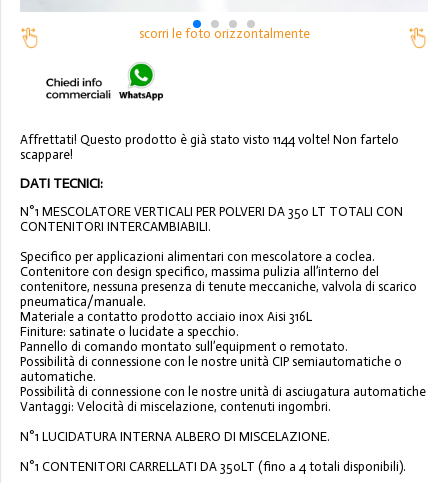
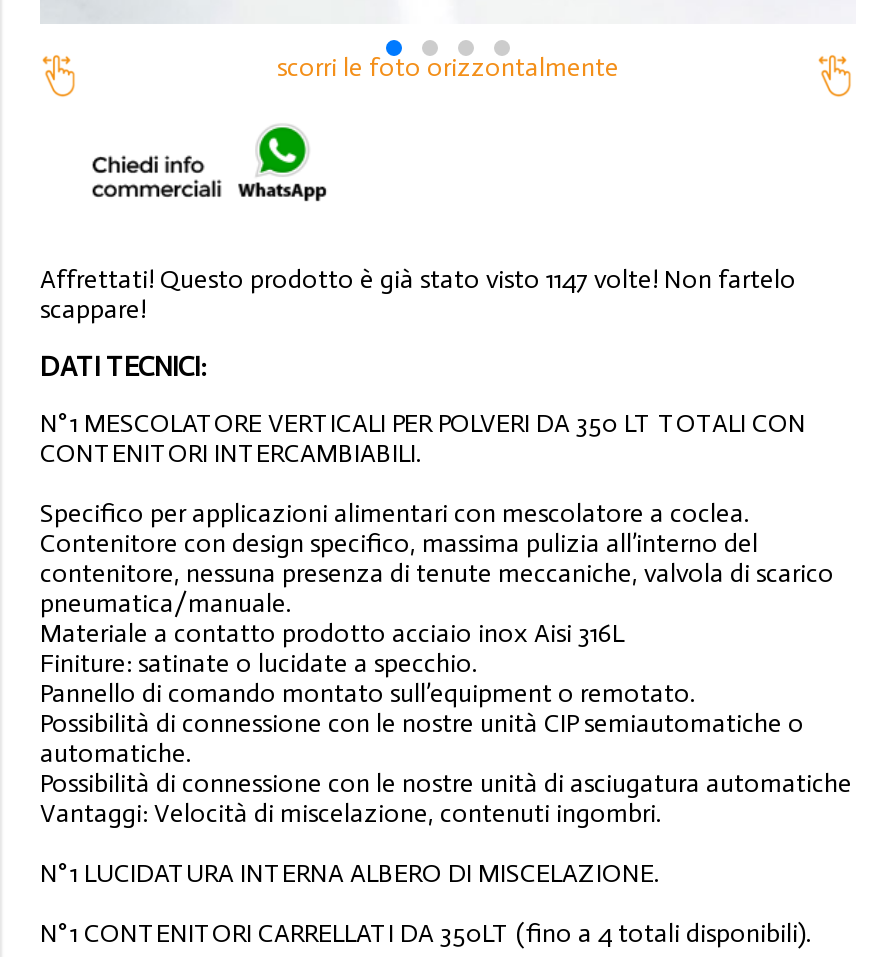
- Affrettati! Questo prodotto è già stato visto 1144 volte! Non fartelo
+ Affrettati! Questo prodotto è già stato visto 1147 volte! Non fartelo
